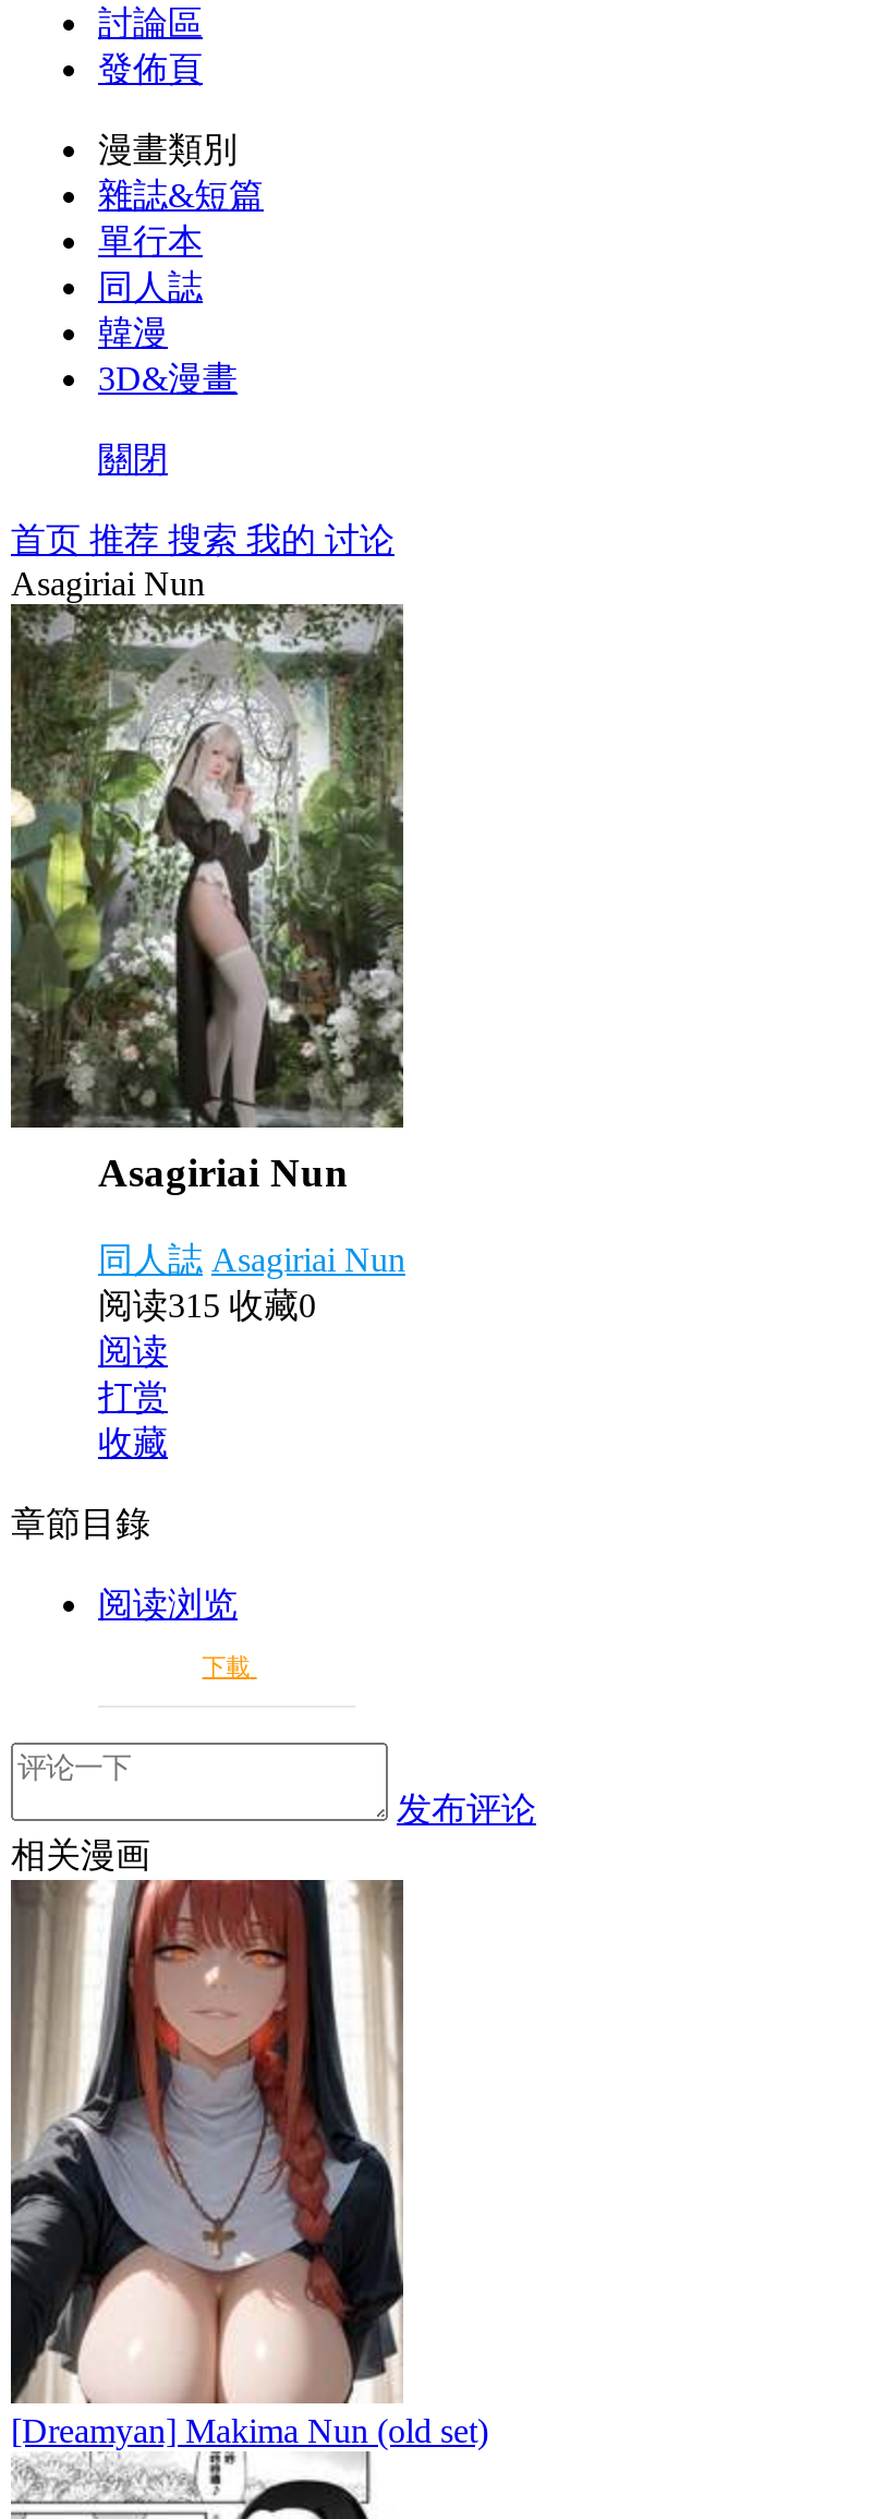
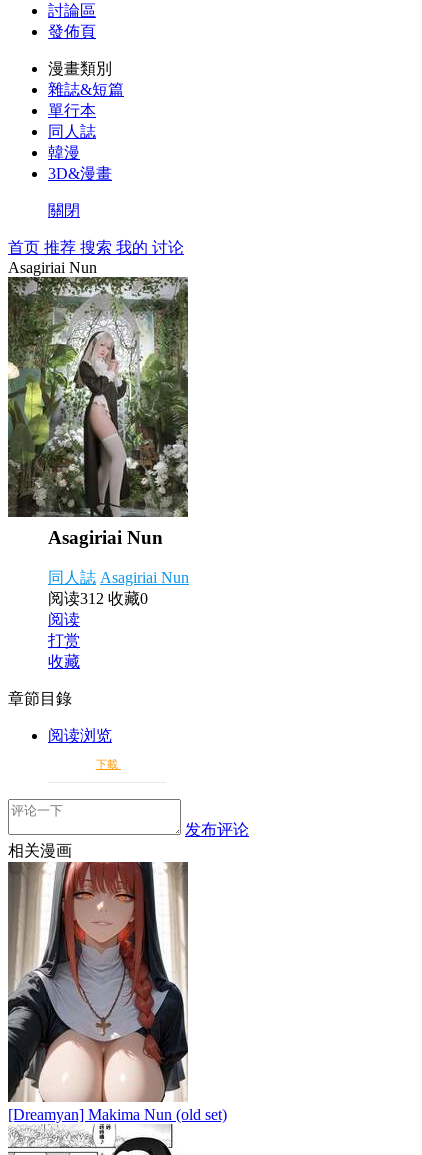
- 阅读315 收藏0
+ 阅读312 收藏0
